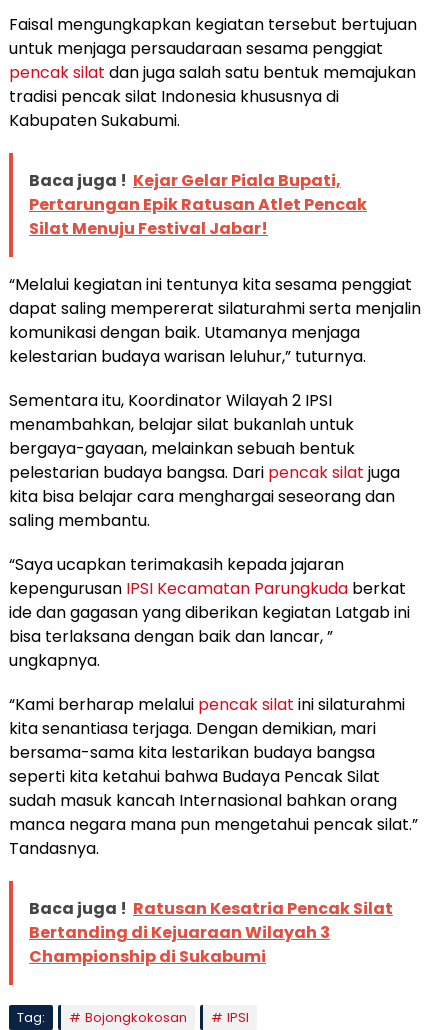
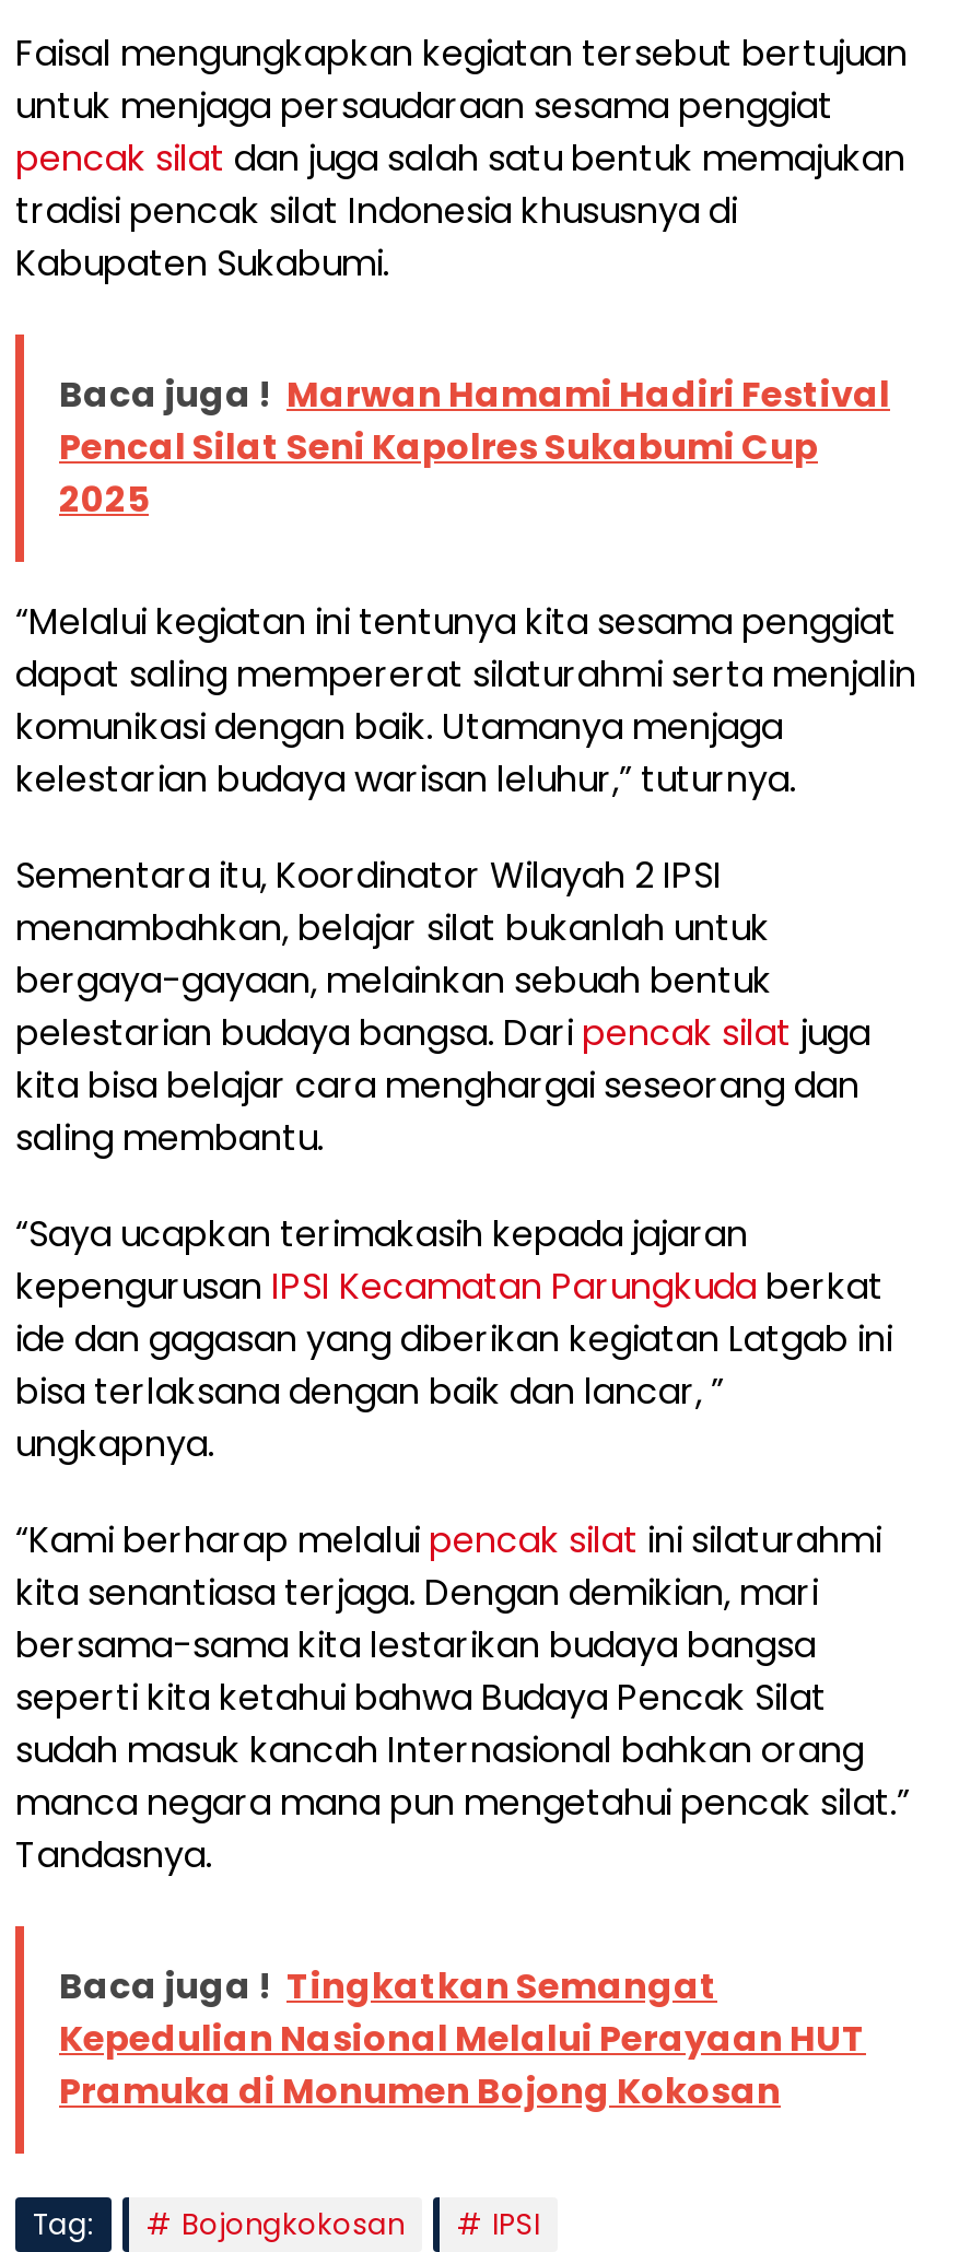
- Baca juga ! Kejar Gelar Piala Bupati,
- Pertarungan Epik Ratusan Atlet Pencak
- Silat Menuju Festival Jabar!
+ Baca juga ! Marwan Hamami Hadiri Festival
+ Pencal Silat Seni Kapolres Sukabumi Cup
+ 2025

- Baca juga ! Ratusan Kesatria Pencak Silat
- Bertanding di Kejuaraan Wilayah 3
- Championship di Sukabumi
+ Baca juga ! Tingkatkan Semangat
+ Kepedulian Nasional Melalui Perayaan HUT
+ Pramuka di Monumen Bojong Kokosan
